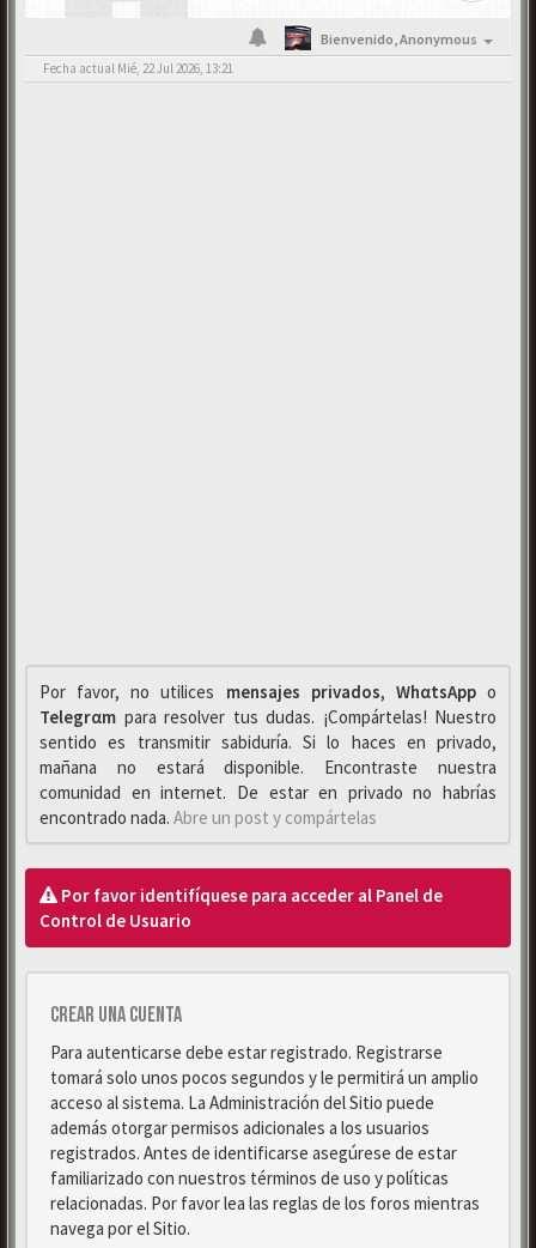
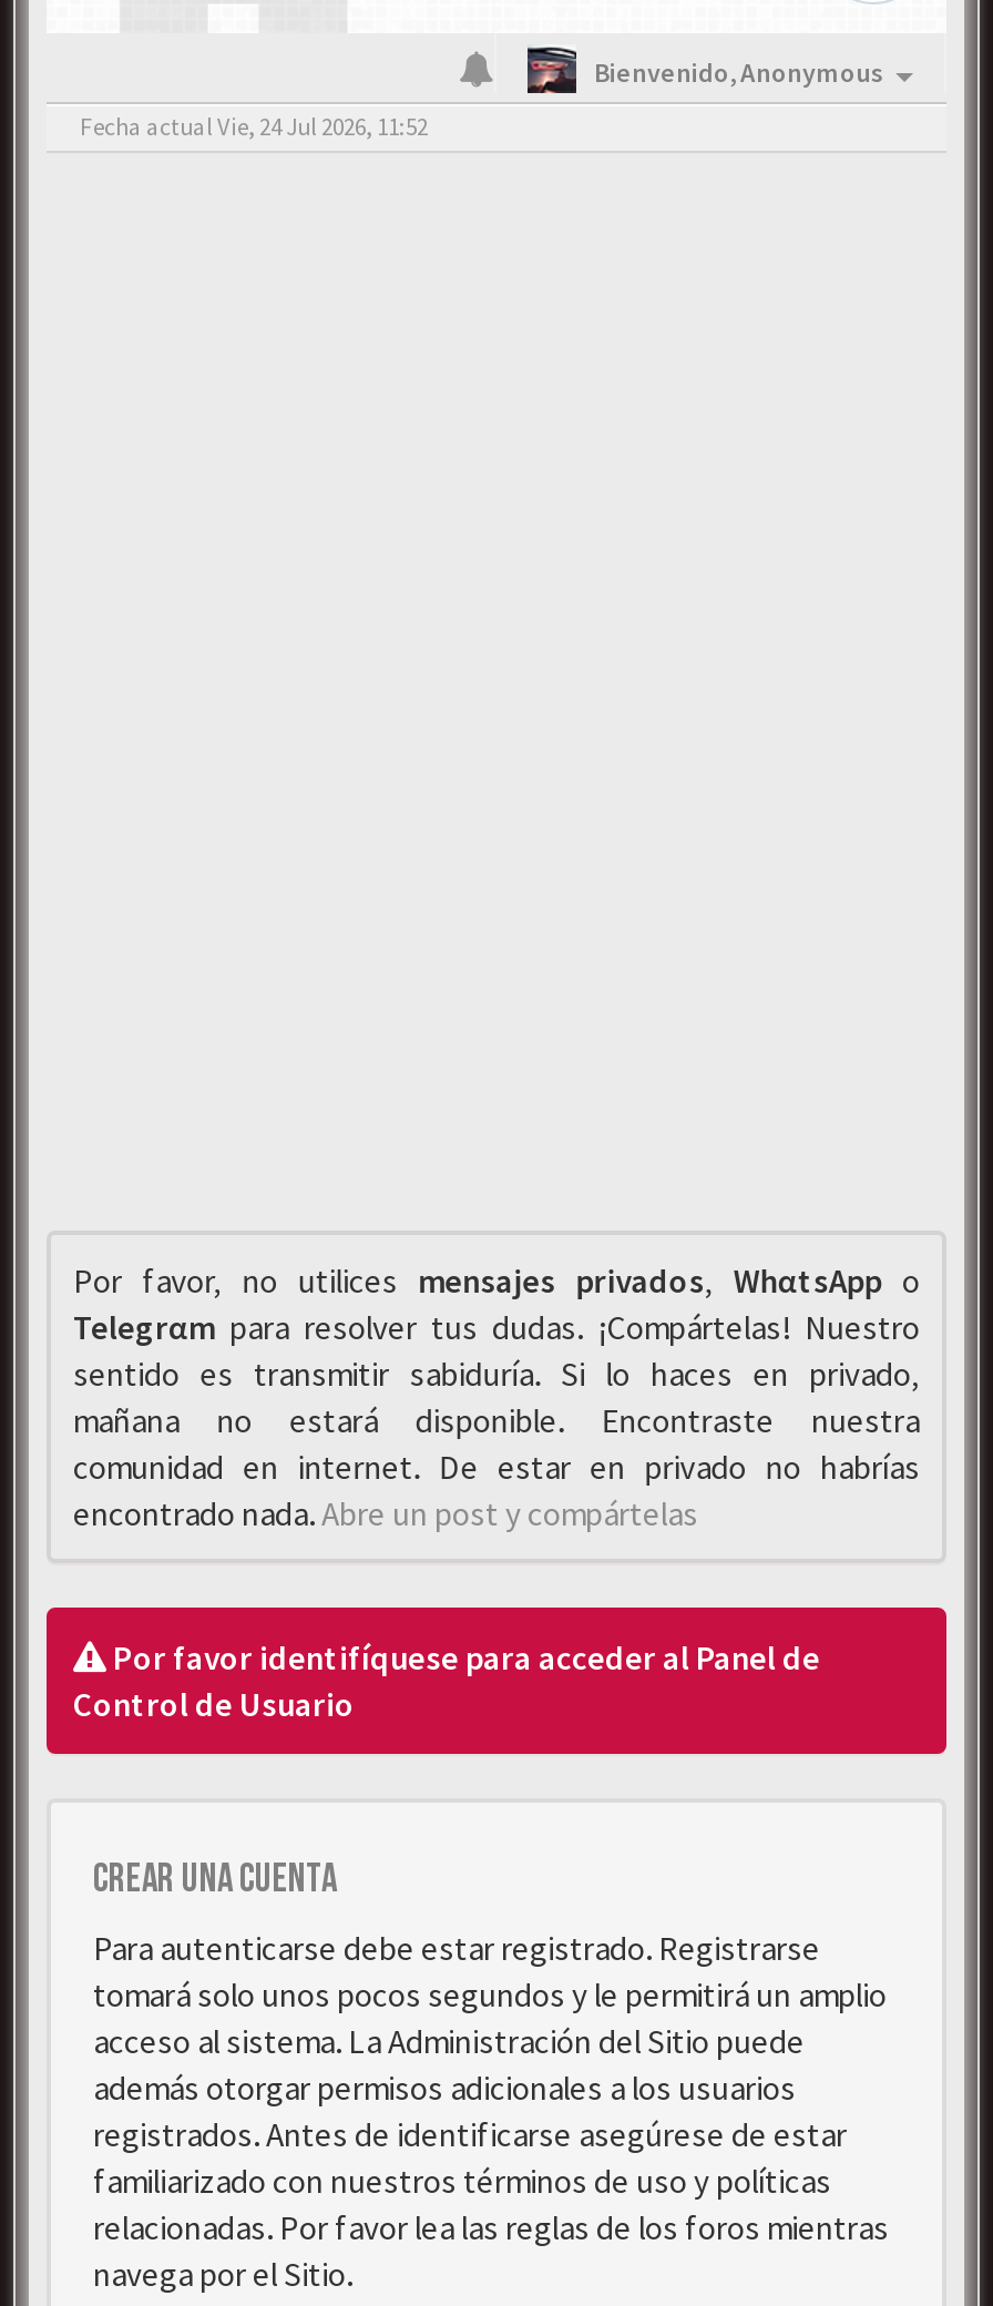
- Fecha actual Mié, 22 Jul 2026, 13:21
+ Fecha actual Vie, 24 Jul 2026, 11:52
